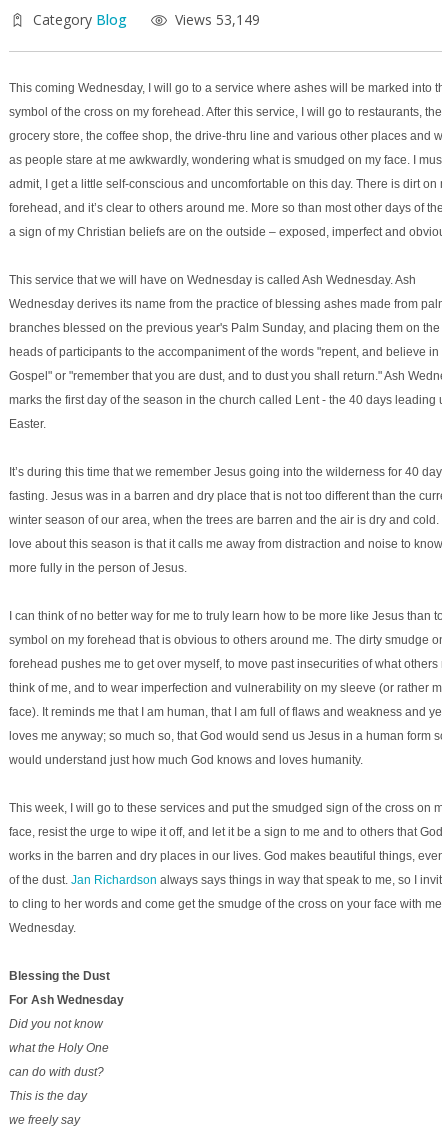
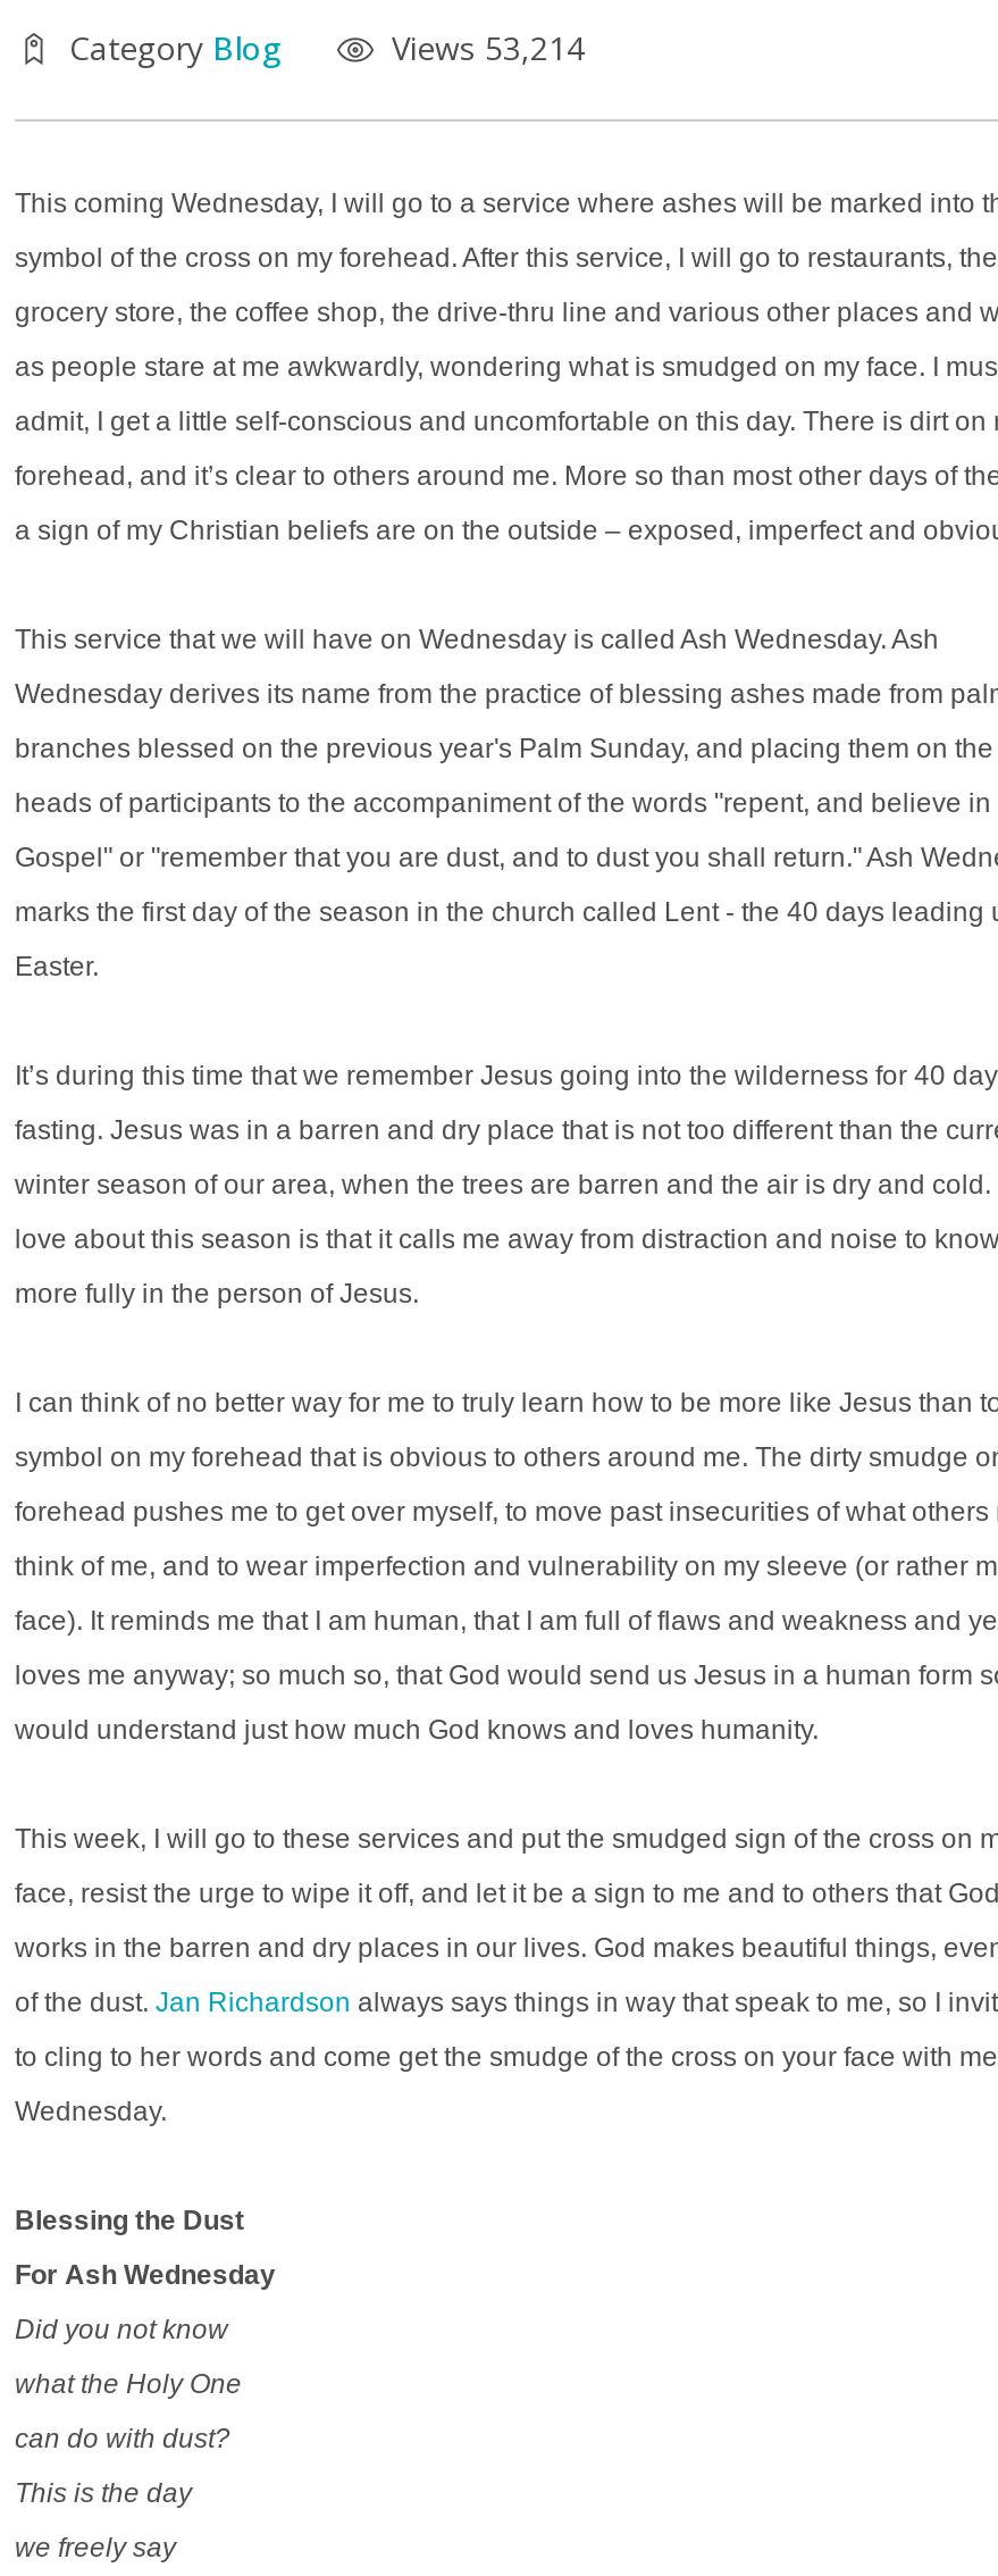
- Views 53,149
+ Views 53,214
